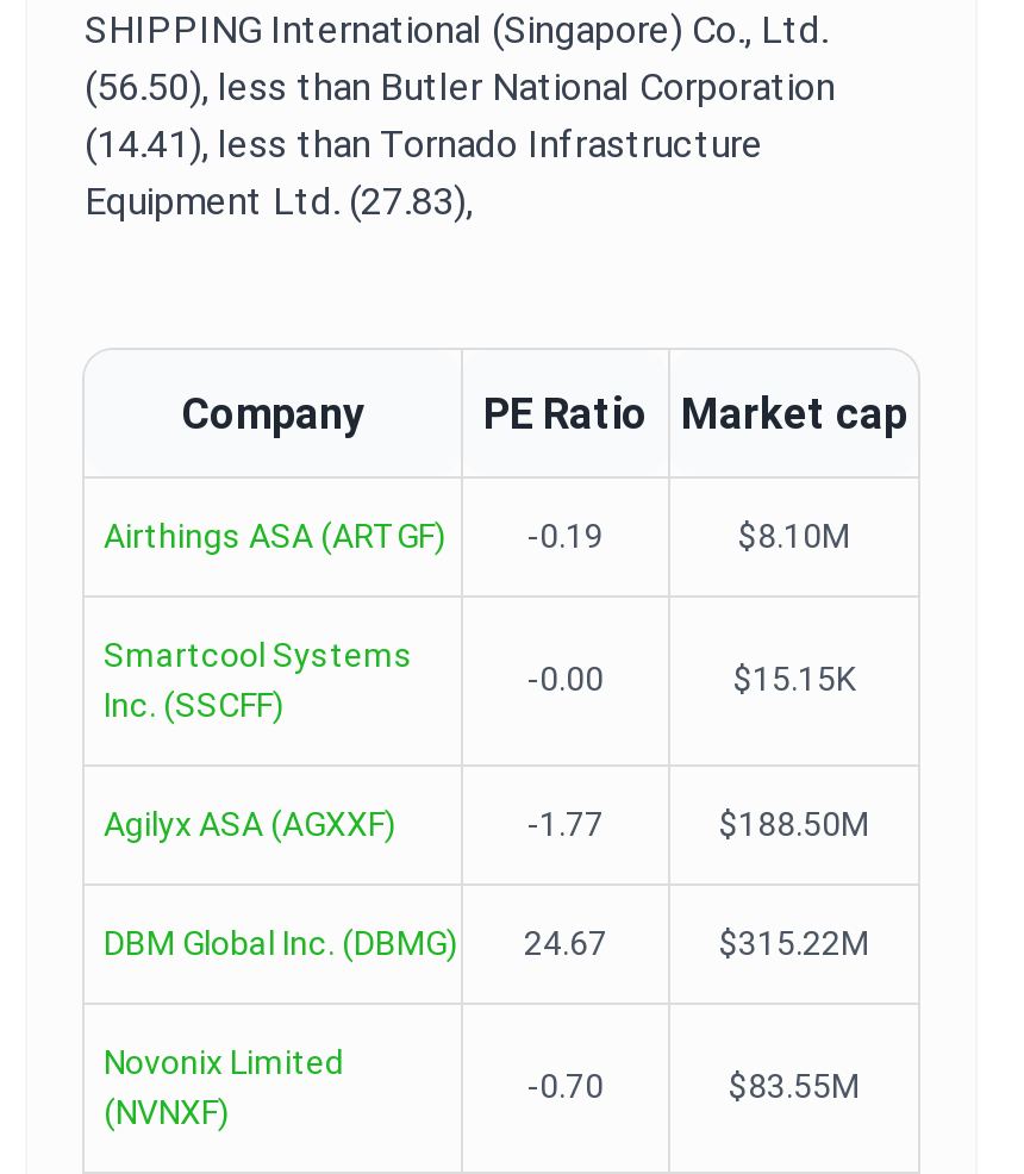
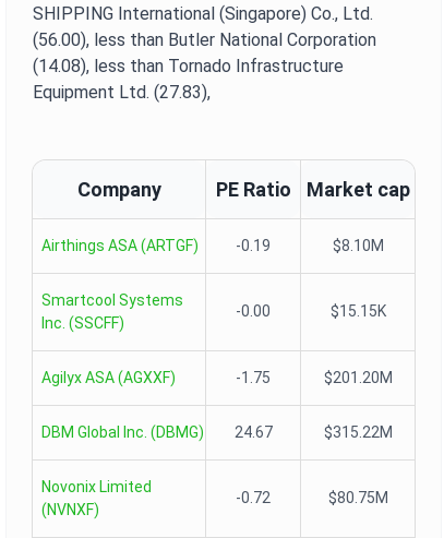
- (56.50), less than Butler National Corporation
+ (56.00), less than Butler National Corporation

- (14.41), less than Tornado Infrastructure
+ (14.08), less than Tornado Infrastructure

- -1.77
- $188.50M
+ -1.75
+ $201.20M

- -0.70
- $83.55M
+ -0.72
+ $80.75M
